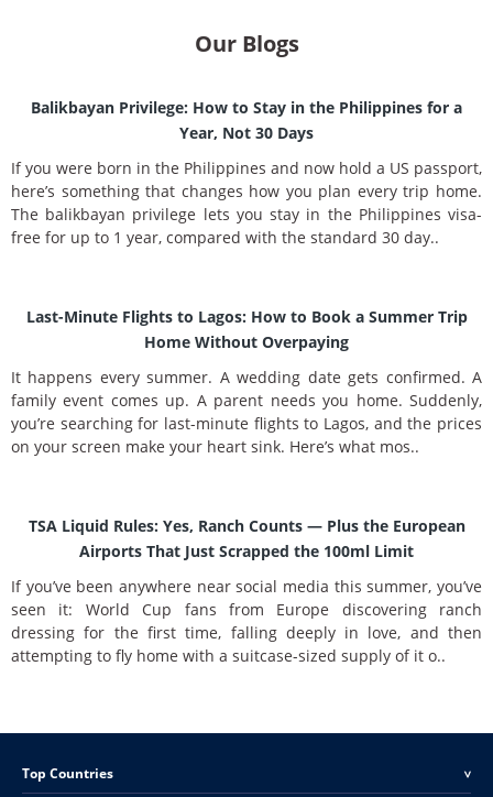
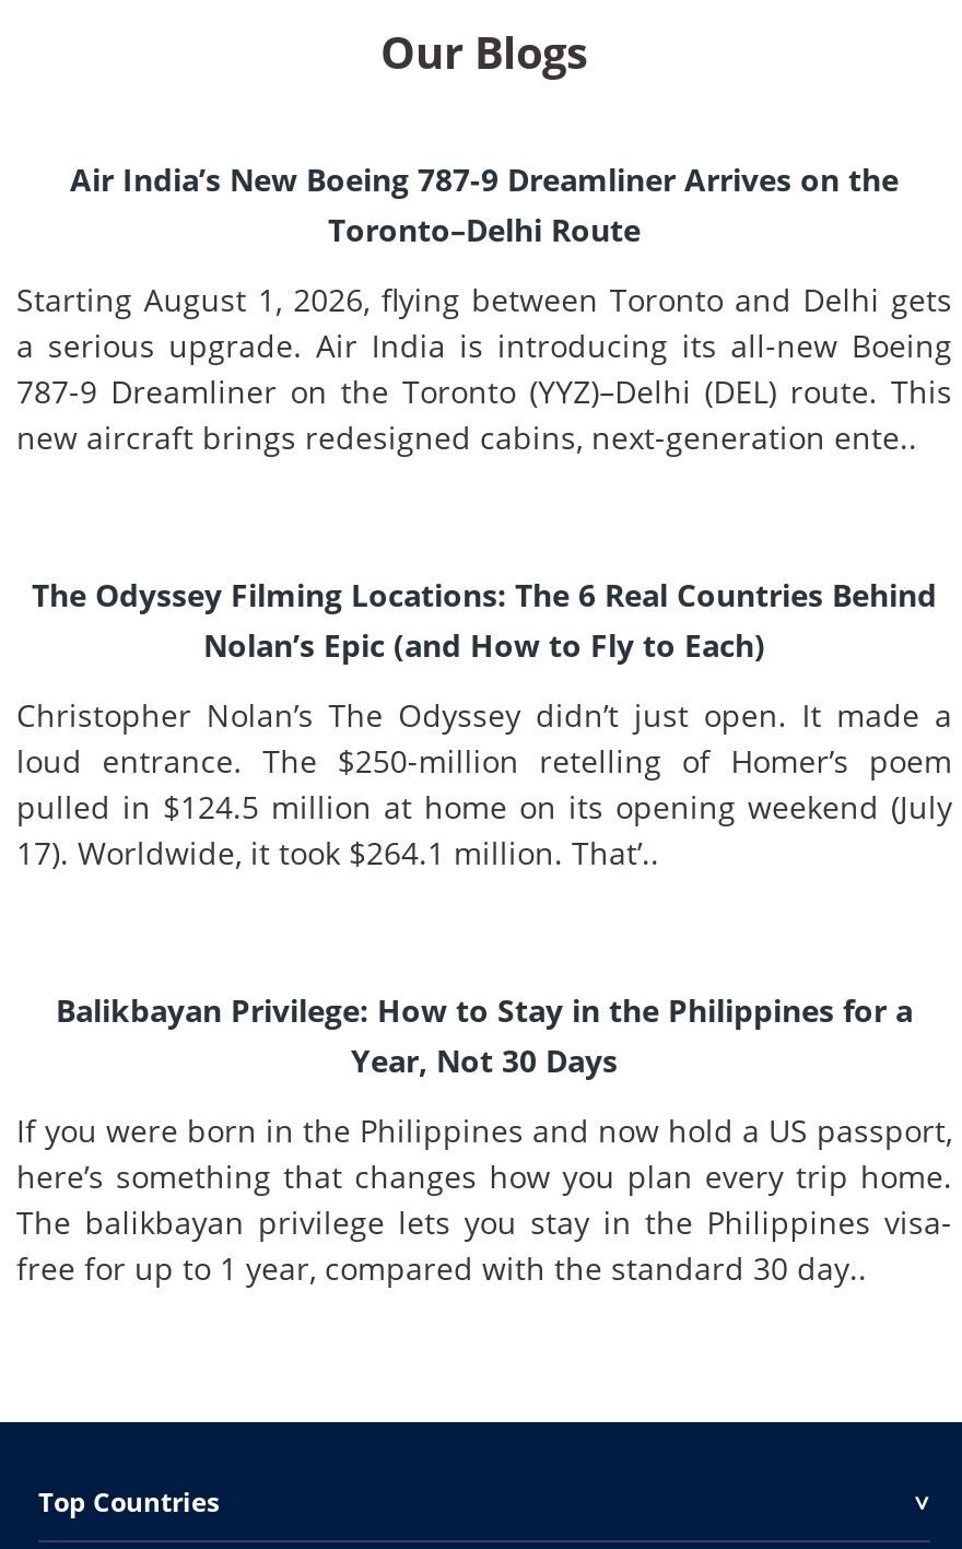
+ Air India’s New Boeing 787-9 Dreamliner Arrives on the
+ Toronto–Delhi Route
+ Starting August 1, 2026, flying between Toronto and Delhi gets
+ a serious upgrade. Air India is introducing its all-new Boeing
+ 787-9 Dreamliner on the Toronto (YYZ)–Delhi (DEL) route. This
+ new aircraft brings redesigned cabins, next-generation ente..

+ The Odyssey Filming Locations: The 6 Real Countries Behind
+ Nolan’s Epic (and How to Fly to Each)
+ Christopher Nolan’s The Odyssey didn’t just open. It made a
+ loud entrance. The $250-million retelling of Homer’s poem
+ pulled in $124.5 million at home on its opening weekend (July
+ 17). Worldwide, it took $264.1 million. That’..

moved down: Balikbayan Privilege: How to Stay in the Philippines for a | Year, Not 30 Days | If you were born in the Philippines and now hold a US passport, | here’s something that changes how you plan every trip home. | The balikbayan privilege lets you stay in the Philippines visa- | free for up to 1 year, compared with the standard 30 day..

- Last-Minute Flights to Lagos: How to Book a Summer Trip
- Home Without Overpaying
- It happens every summer. A wedding date gets confirmed. A
- family event comes up. A parent needs you home. Suddenly,
- you’re searching for last-minute flights to Lagos, and the prices
- on your screen make your heart sink. Here’s what mos..

- TSA Liquid Rules: Yes, Ranch Counts — Plus the European
- Airports That Just Scrapped the 100ml Limit
- If you’ve been anywhere near social media this summer, you’ve
- seen it: World Cup fans from Europe discovering ranch
- dressing for the first time, falling deeply in love, and then
- attempting to fly home with a suitcase-sized supply of it o..
